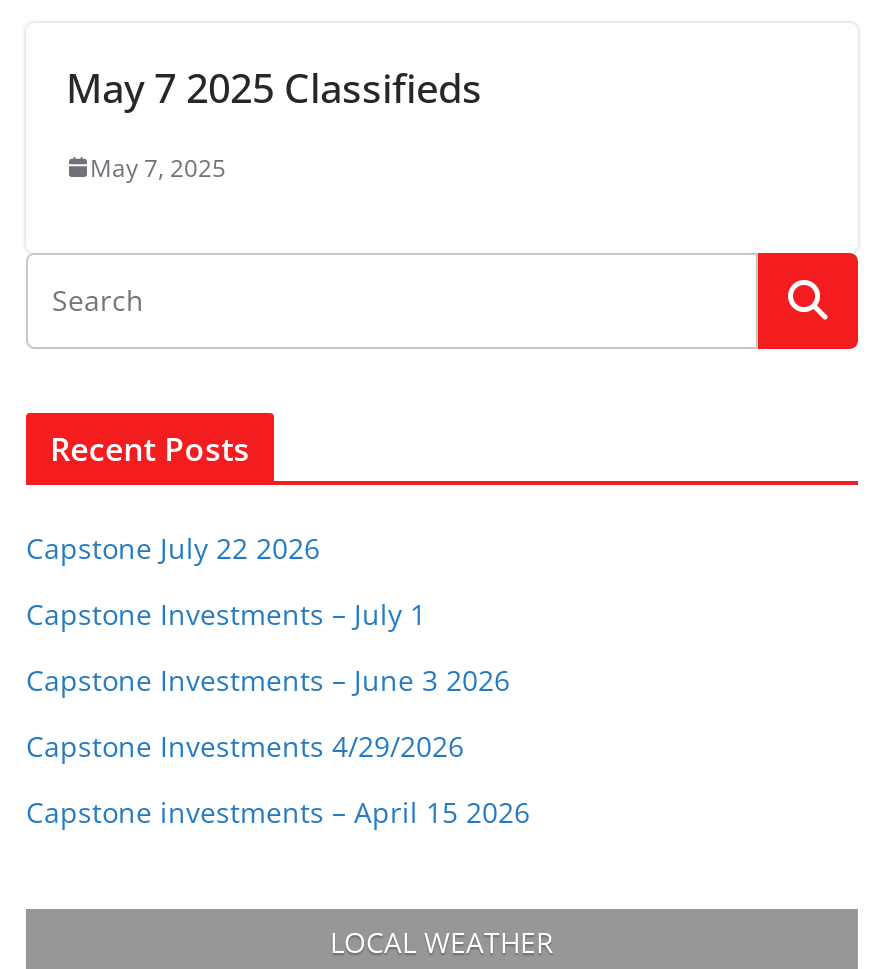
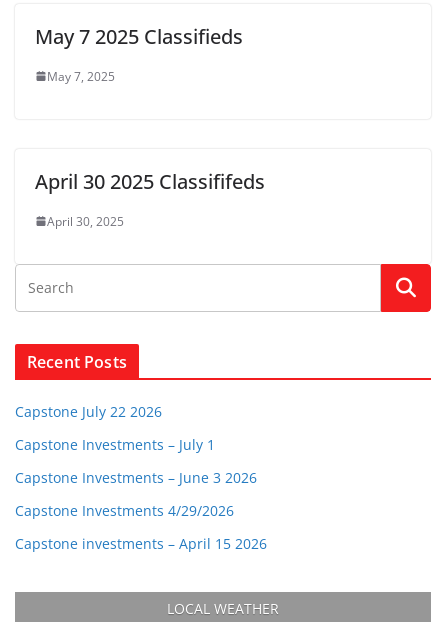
+ April 30 2025 Classififeds
+ April 30, 2025
